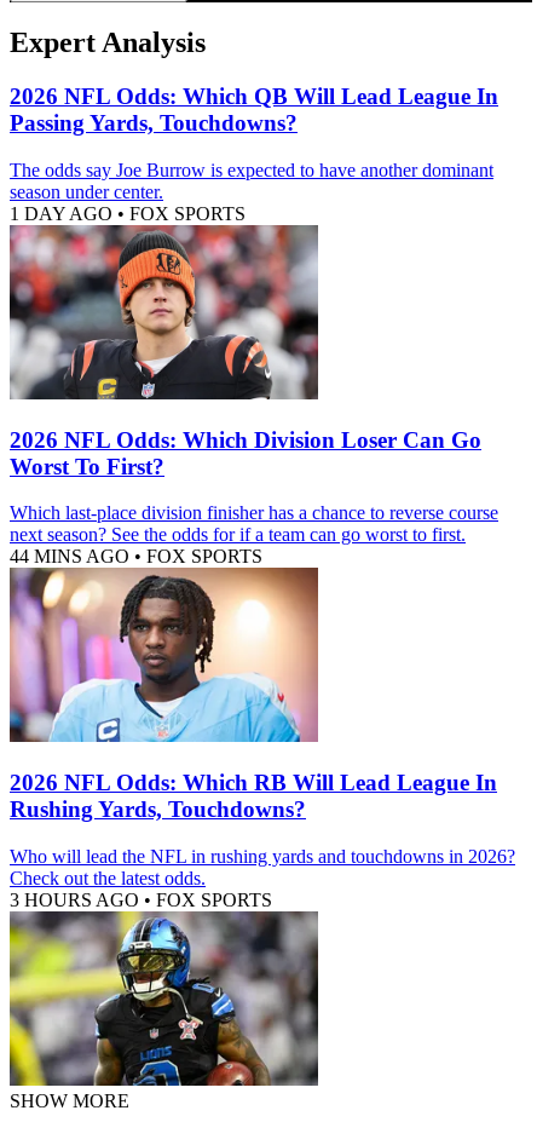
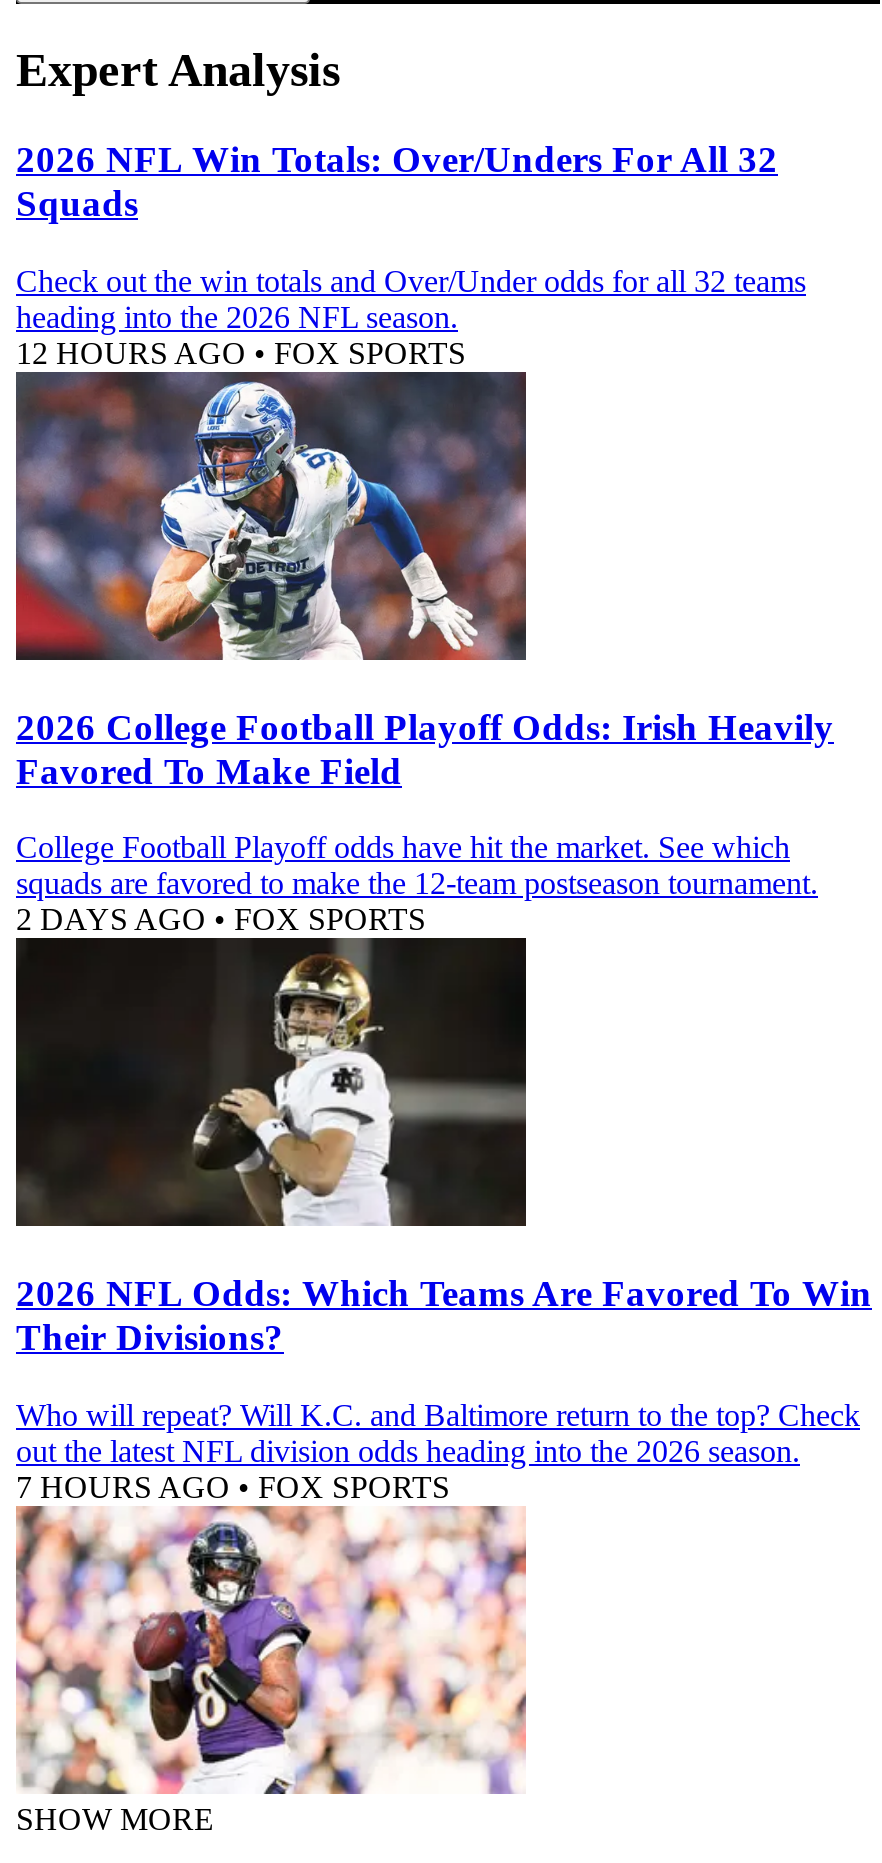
- 2026 NFL Odds: Which QB Will Lead League In
- Passing Yards, Touchdowns?
+ 2026 NFL Win Totals: Over/Unders For All 32
+ Squads

- The odds say Joe Burrow is expected to have another dominant
- season under center.
- 1 DAY AGO • FOX SPORTS
+ Check out the win totals and Over/Under odds for all 32 teams
+ heading into the 2026 NFL season.
+ 12 HOURS AGO • FOX SPORTS

- [image]
- 2026 NFL Odds: Which Division Loser Can Go
- Worst To First?
+ [image]
+ 2026 College Football Playoff Odds: Irish Heavily
+ Favored To Make Field

- [image]
- Which last-place division finisher has a chance to reverse course
- next season? See the odds for if a team can go worst to first.
- 44 MINS AGO • FOX SPORTS
+ [image]
+ College Football Playoff odds have hit the market. See which
+ squads are favored to make the 12-team postseason tournament.
+ 2 DAYS AGO • FOX SPORTS

- 2026 NFL Odds: Which RB Will Lead League In
- Rushing Yards, Touchdowns?
+ 2026 NFL Odds: Which Teams Are Favored To Win
+ Their Divisions?

- Who will lead the NFL in rushing yards and touchdowns in 2026?
- Check out the latest odds.
- 3 HOURS AGO • FOX SPORTS
+ Who will repeat? Will K.C. and Baltimore return to the top? Check
+ out the latest NFL division odds heading into the 2026 season.
+ 7 HOURS AGO • FOX SPORTS

- [image]
+ [image]
